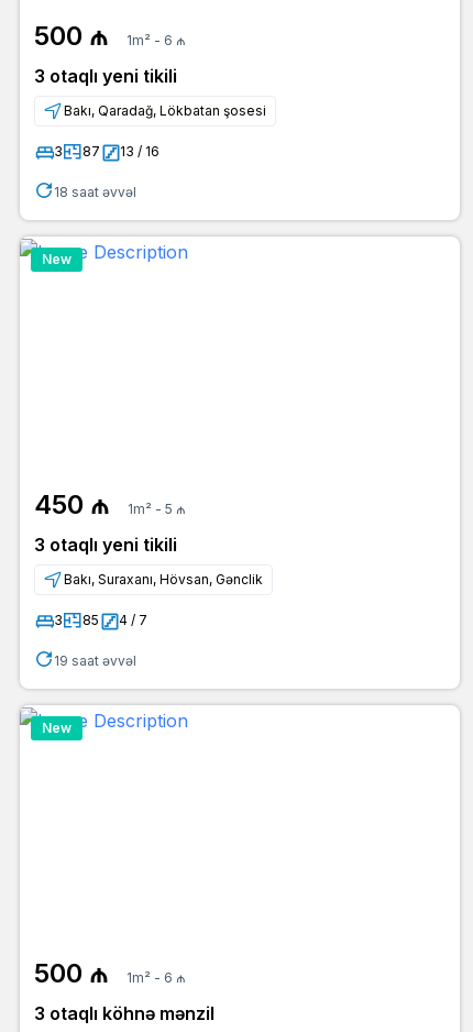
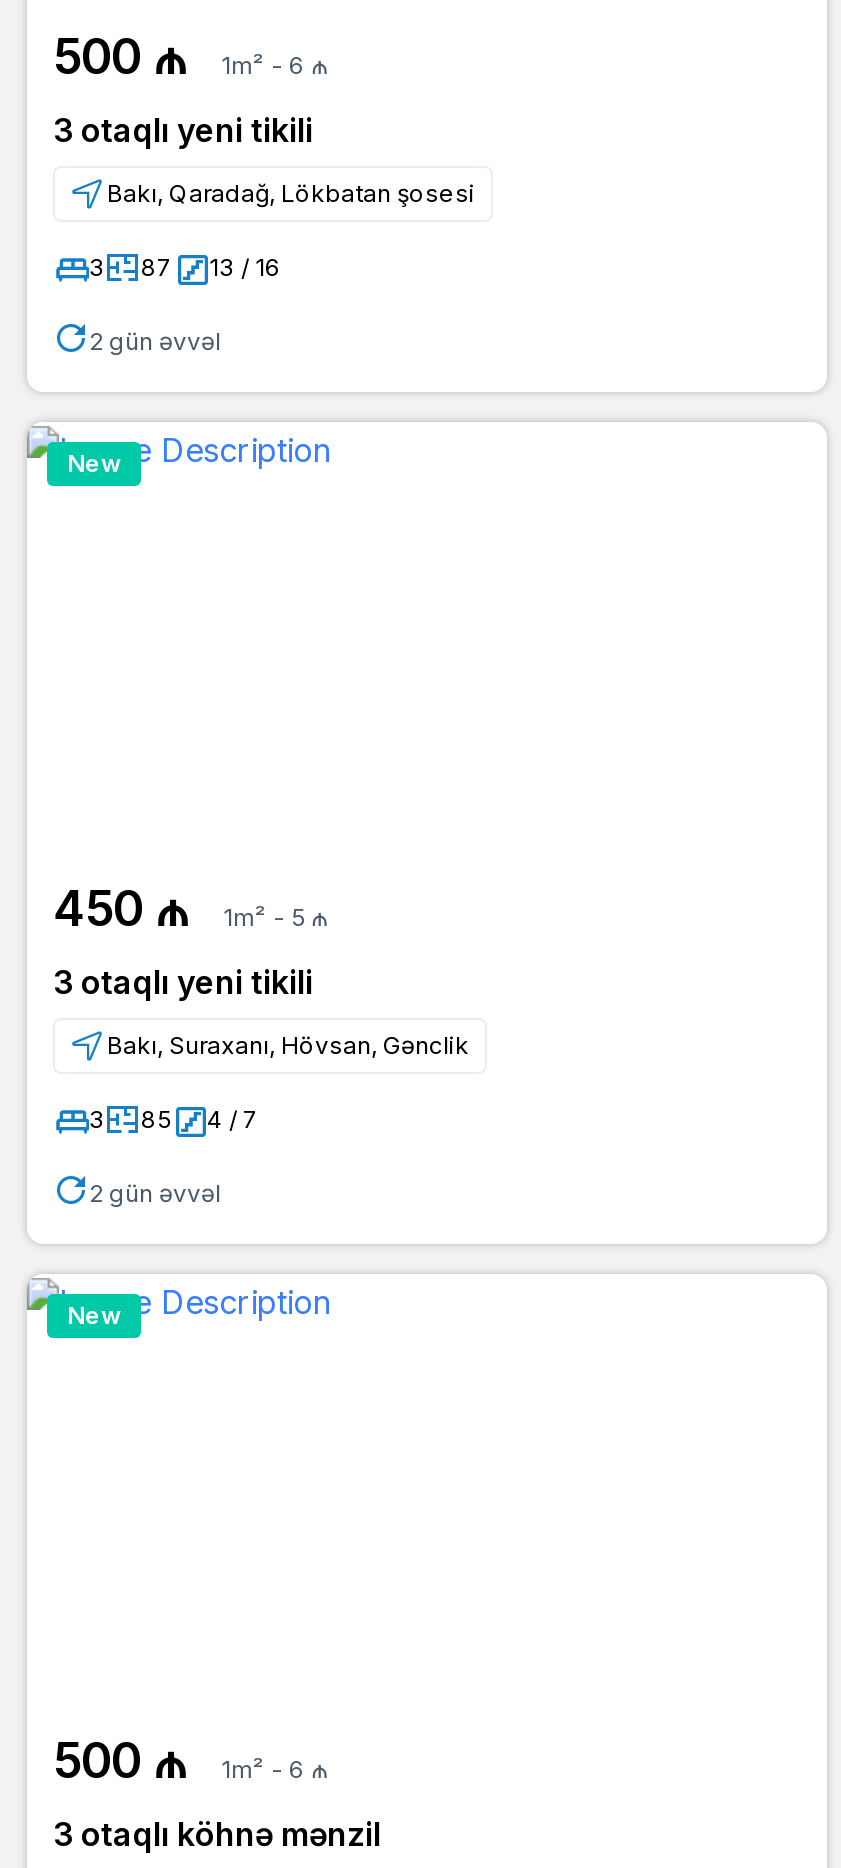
- 18 saat əvvəl
+ 2 gün əvvəl

- 19 saat əvvəl
+ 2 gün əvvəl
